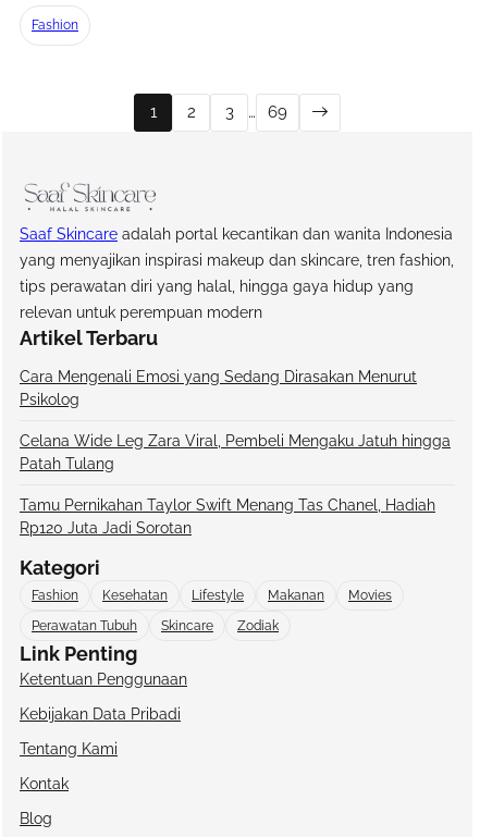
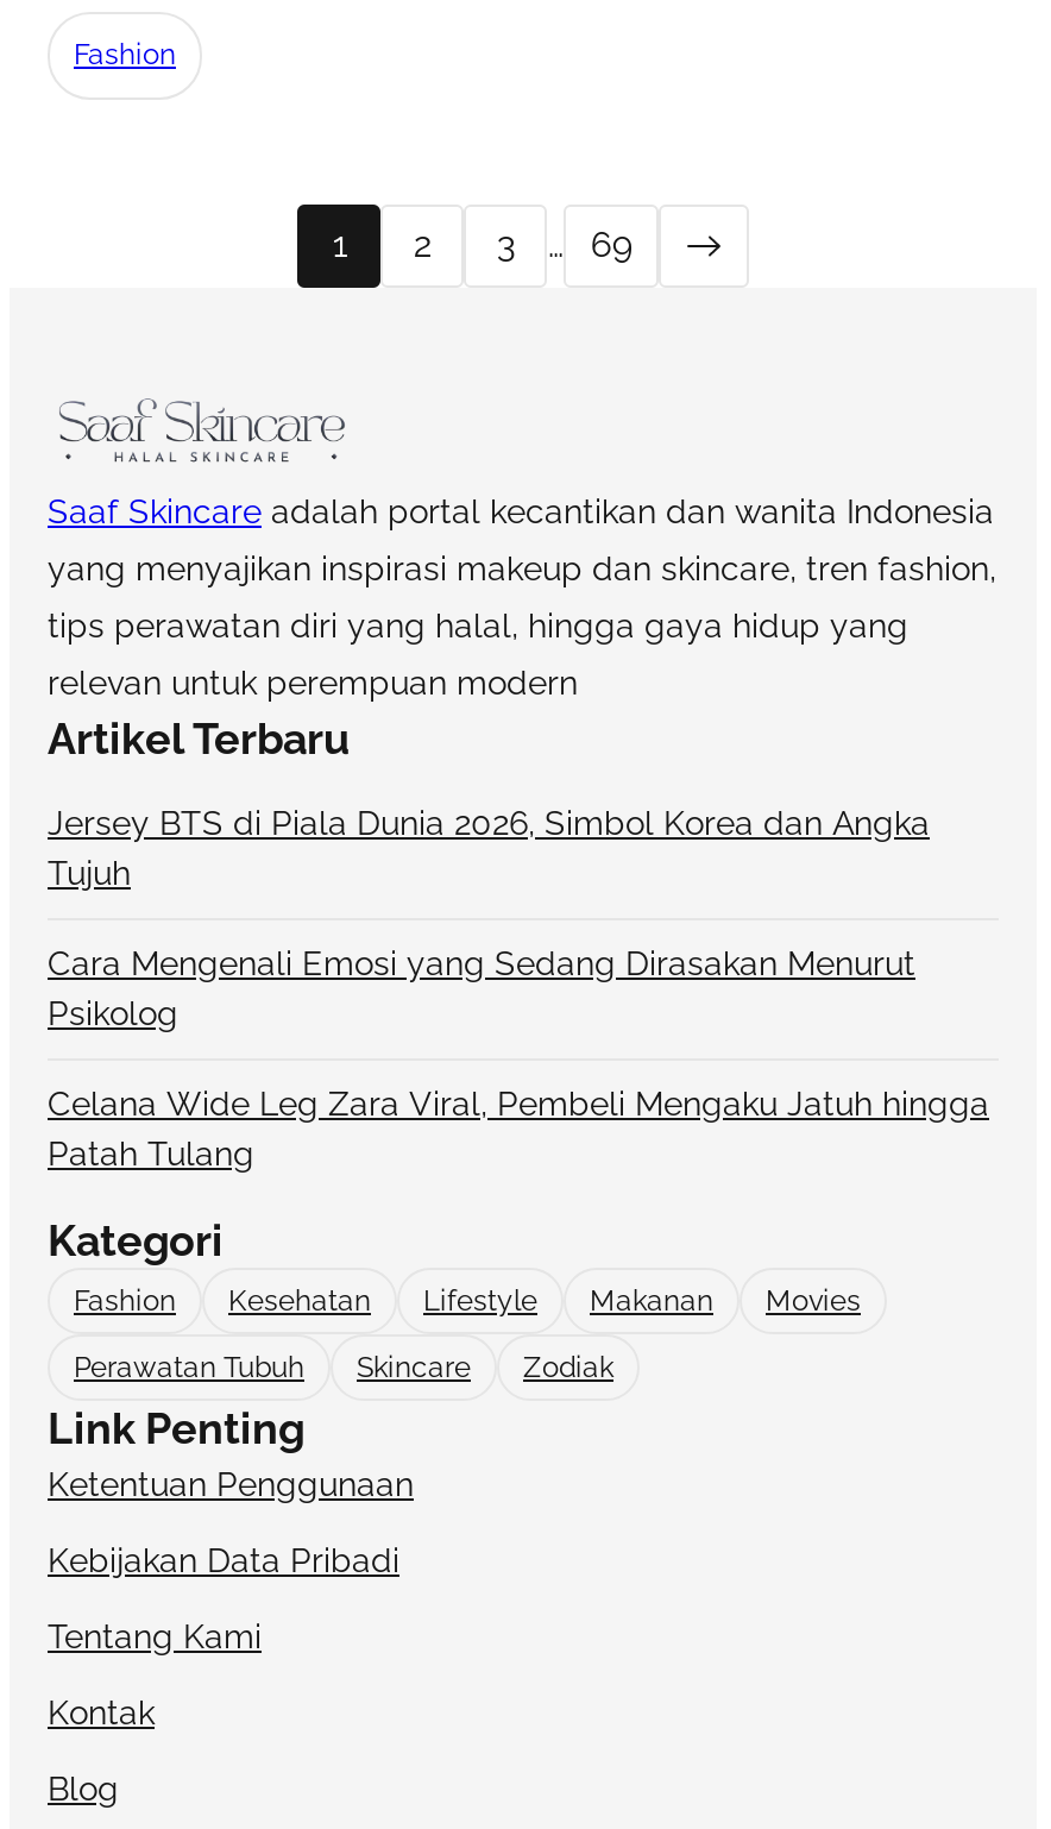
+ Jersey BTS di Piala Dunia 2026, Simbol Korea dan Angka
+ Tujuh

moved down: Cara Mengenali Emosi yang Sedang Dirasakan Menurut | Psikolog | Celana Wide Leg Zara Viral, Pembeli Mengaku Jatuh hingga | Patah Tulang

- Tamu Pernikahan Taylor Swift Menang Tas Chanel, Hadiah
- Rp120 Juta Jadi Sorotan
